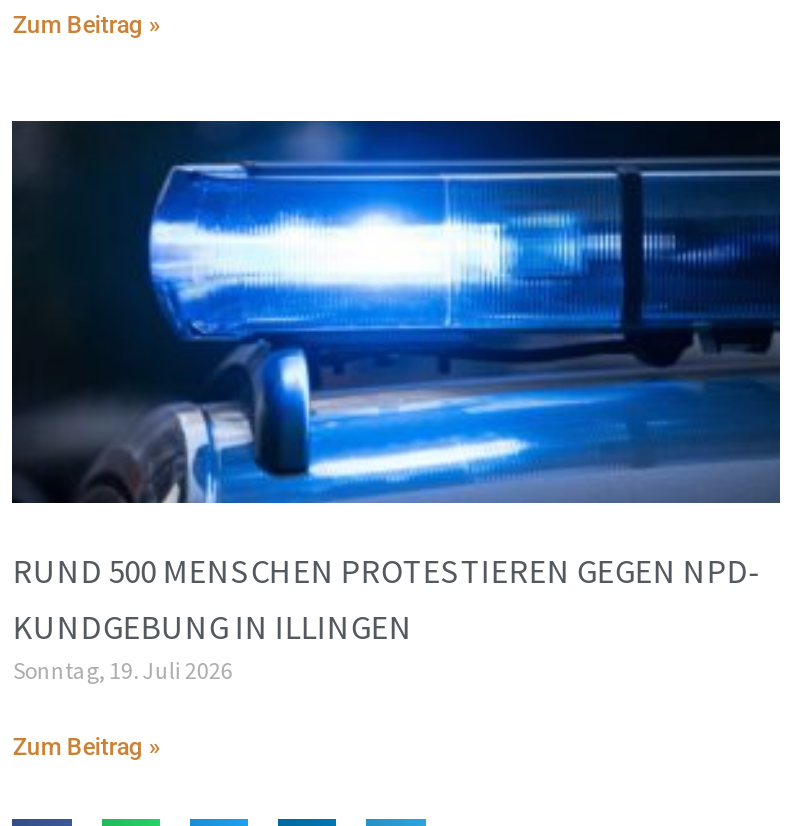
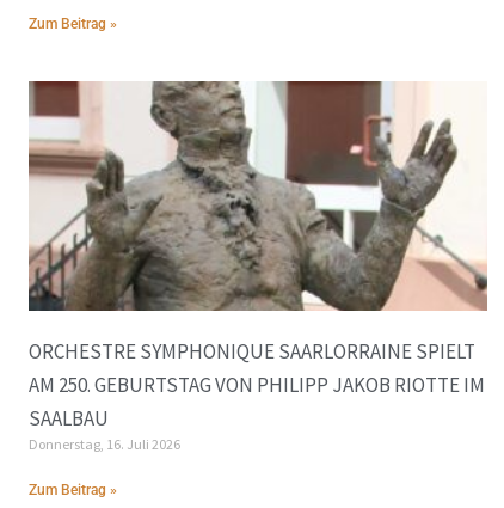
- [image]
- RUND 500 MENSCHEN PROTESTIEREN GEGEN NPD-
- KUNDGEBUNG IN ILLINGEN
- Sonntag, 19. Juli 2026
+ [image]
+ ORCHESTRE SYMPHONIQUE SAARLORRAINE SPIELT
+ AM 250. GEBURTSTAG VON PHILIPP JAKOB RIOTTE IM
+ SAALBAU
+ Donnerstag, 16. Juli 2026
